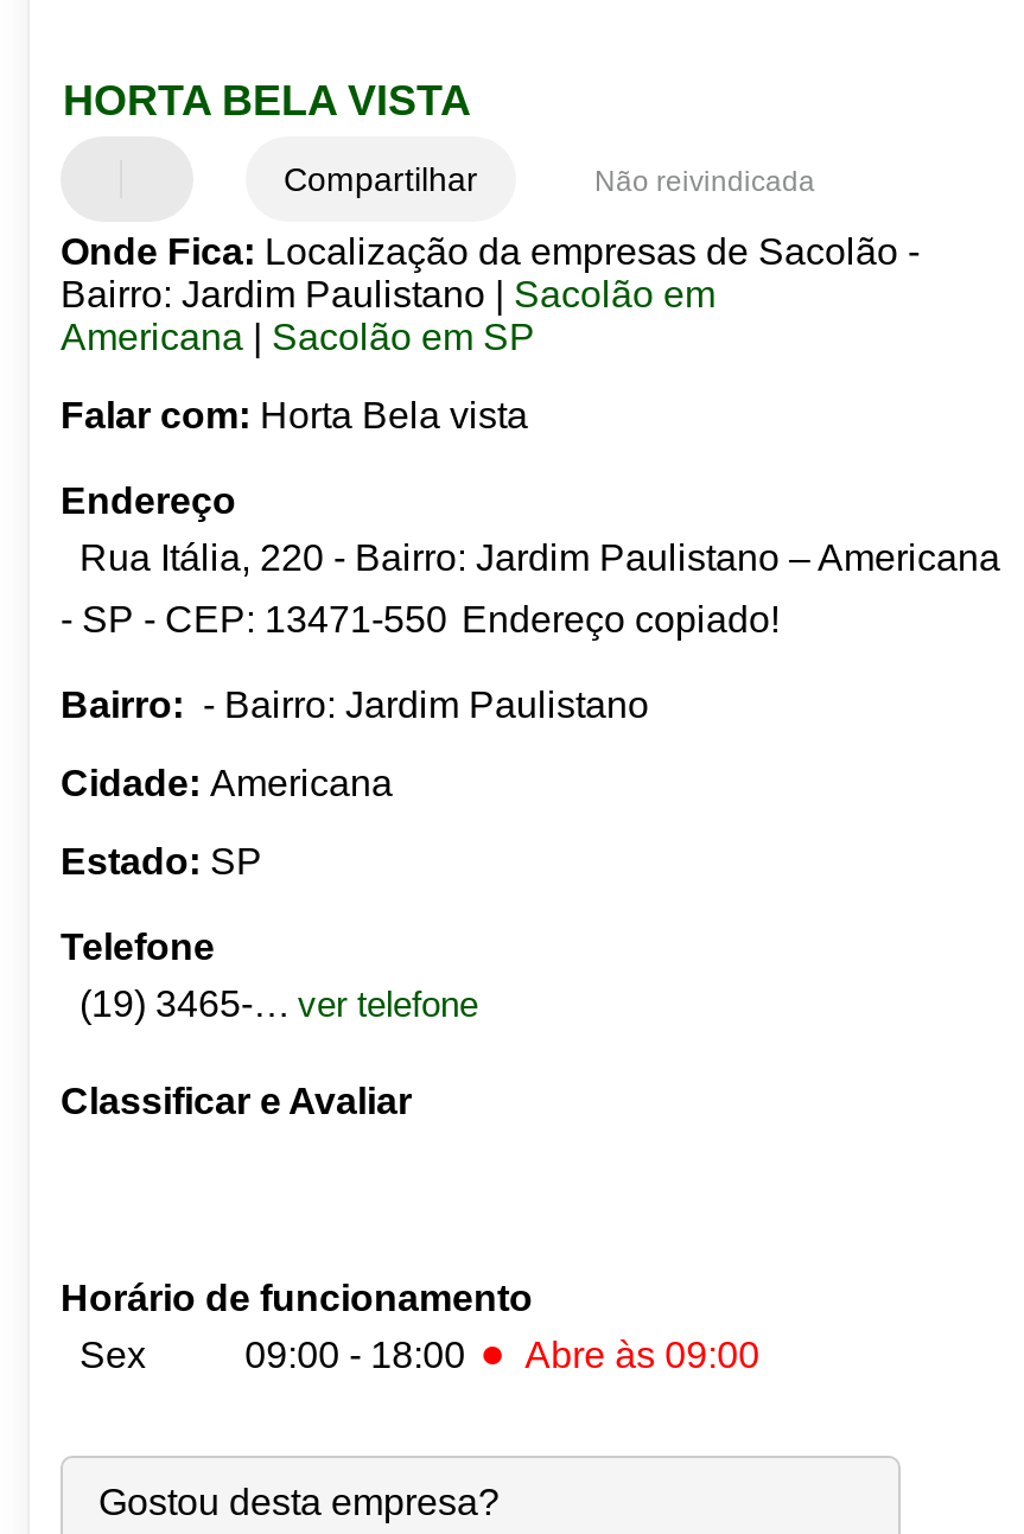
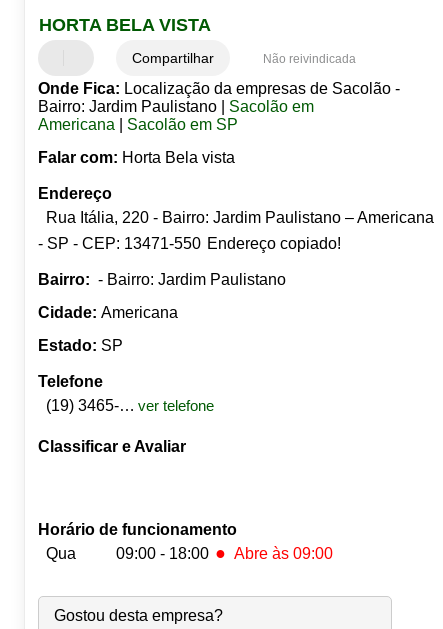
- Sex
+ Qua
